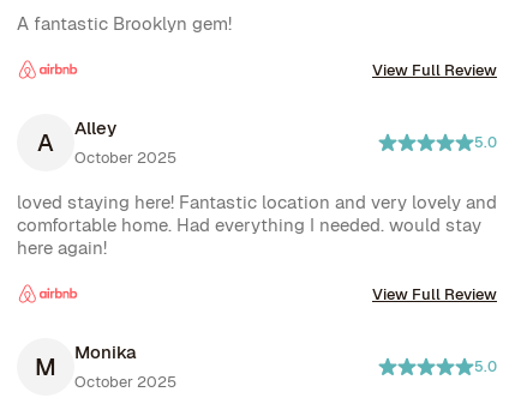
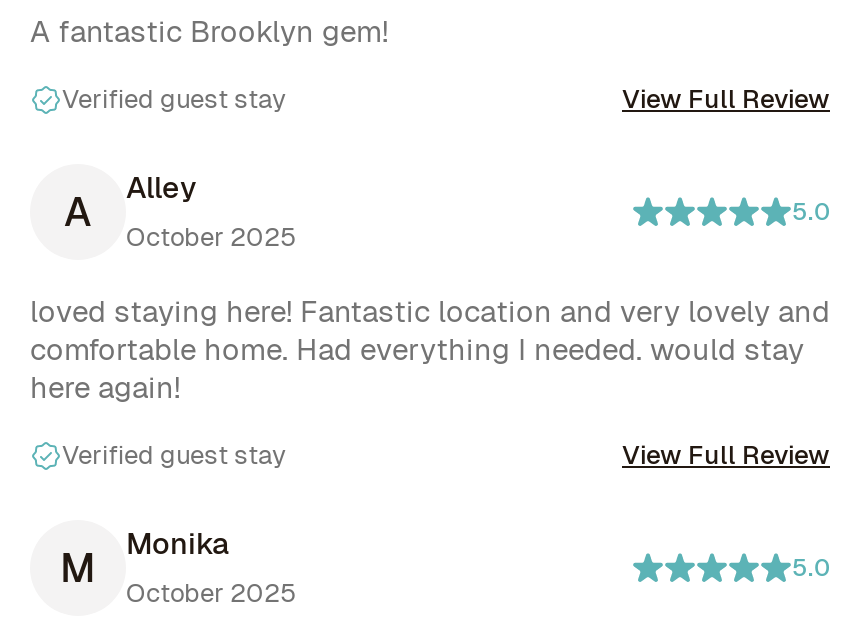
+ Verified guest stay

+ Verified guest stay
